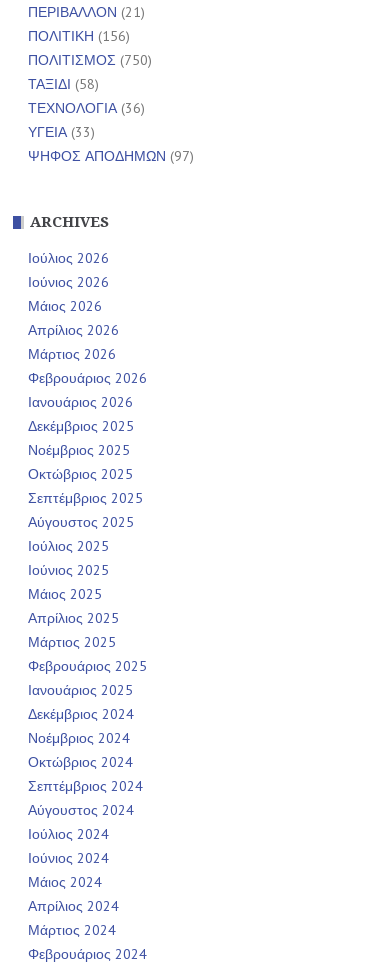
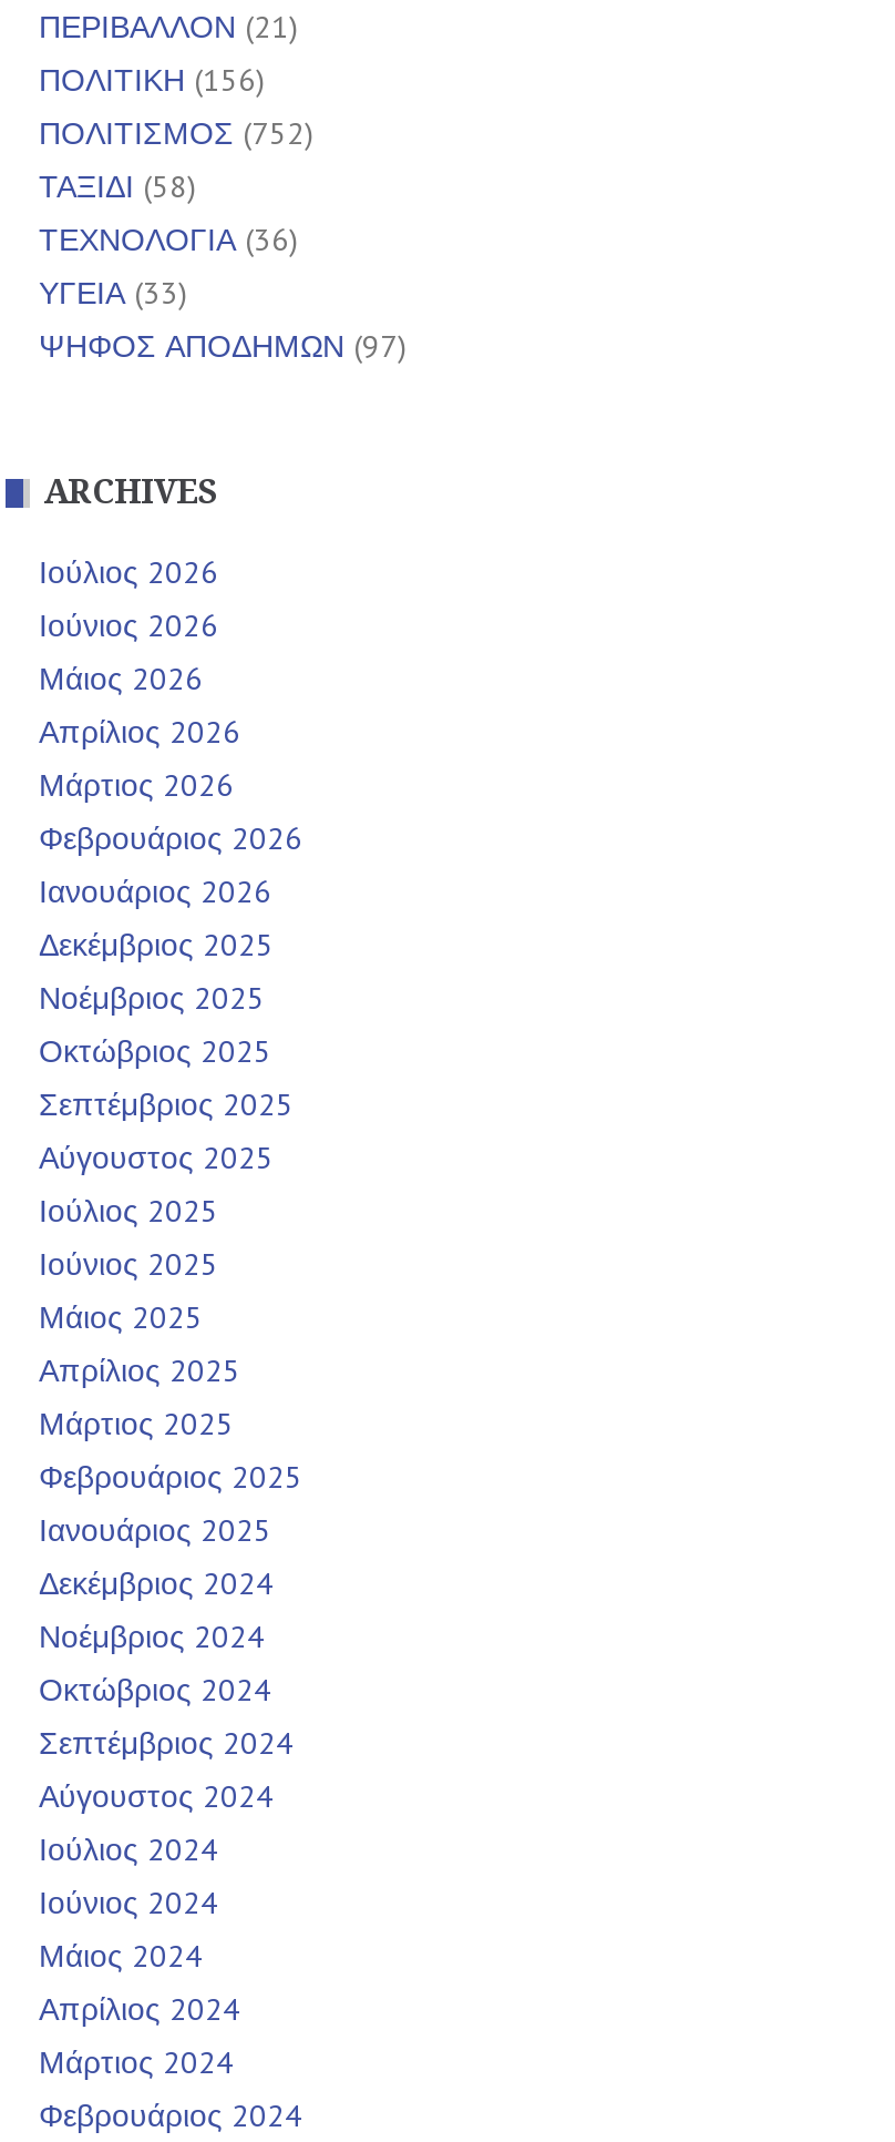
- ΠΟΛΙΤΙΣΜΟΣ (750)
+ ΠΟΛΙΤΙΣΜΟΣ (752)
